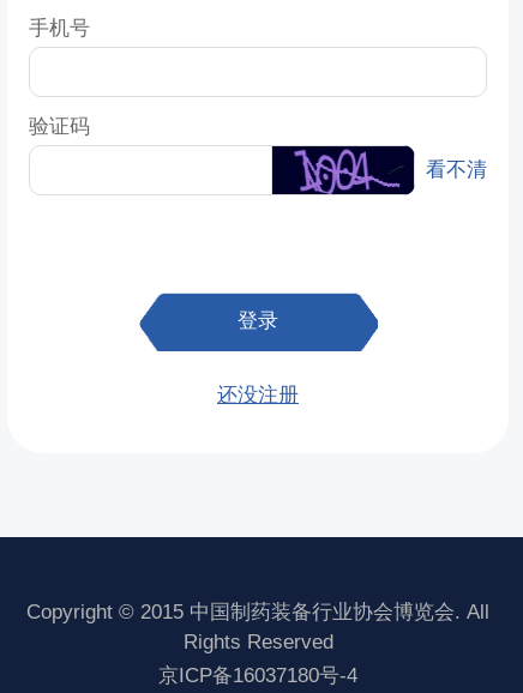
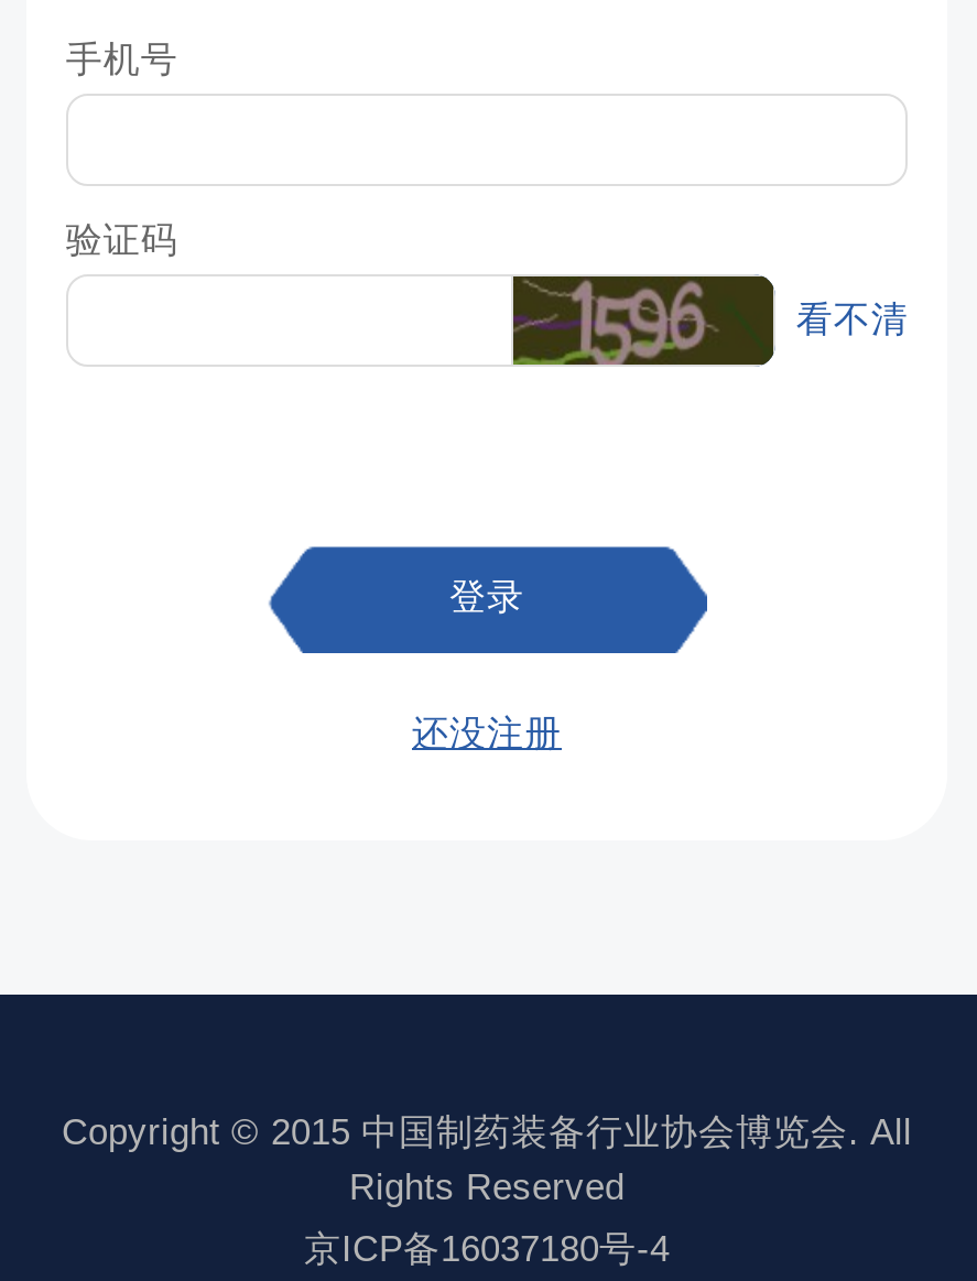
- [image]
+ [image]
